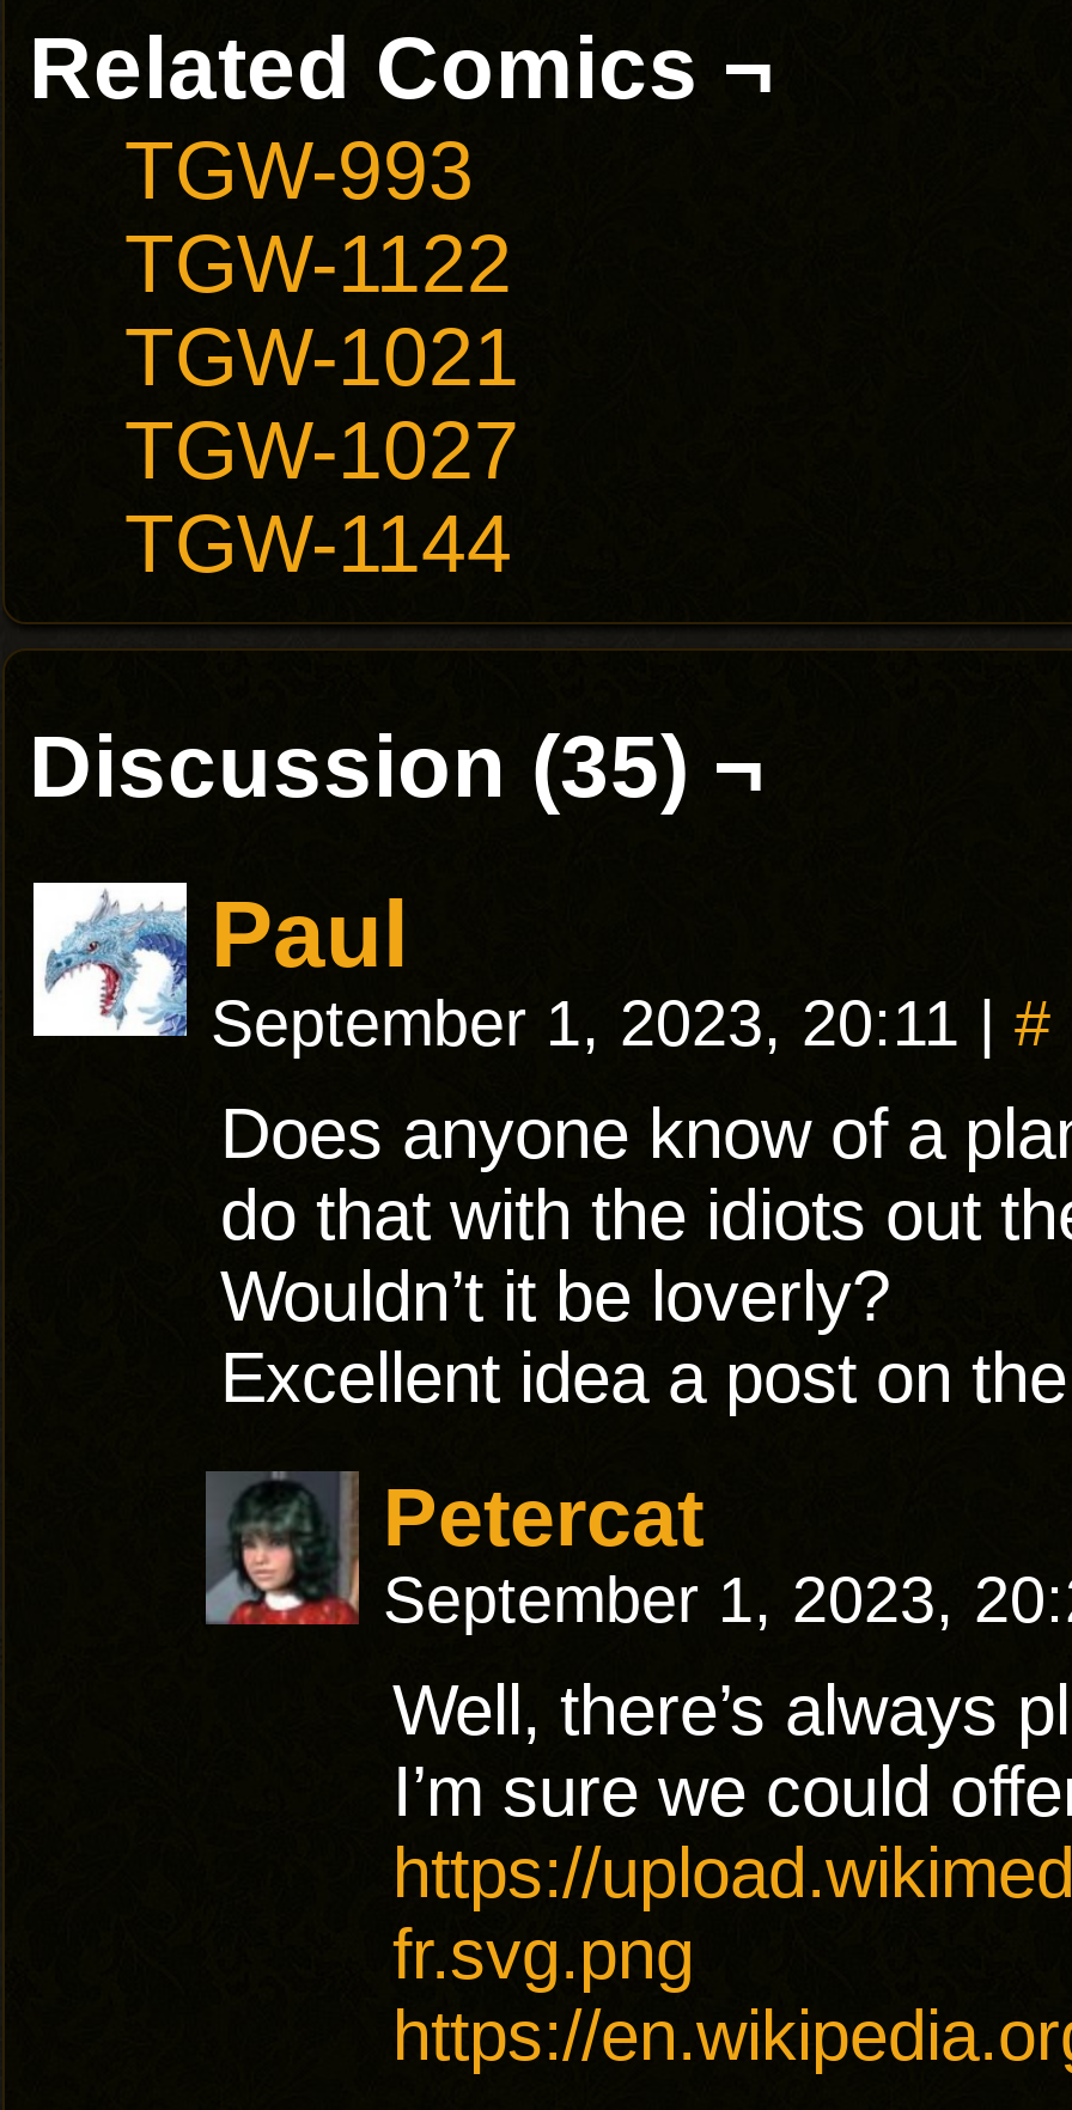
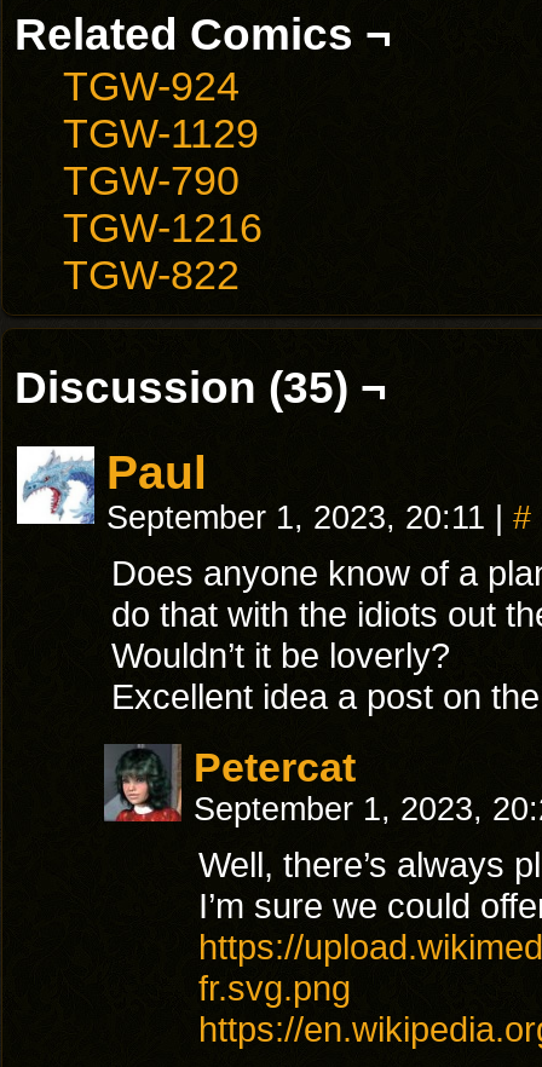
- TGW-993
- TGW-1122
- TGW-1021
- TGW-1027
- TGW-1144
+ TGW-924
+ TGW-1129
+ TGW-790
+ TGW-1216
+ TGW-822
